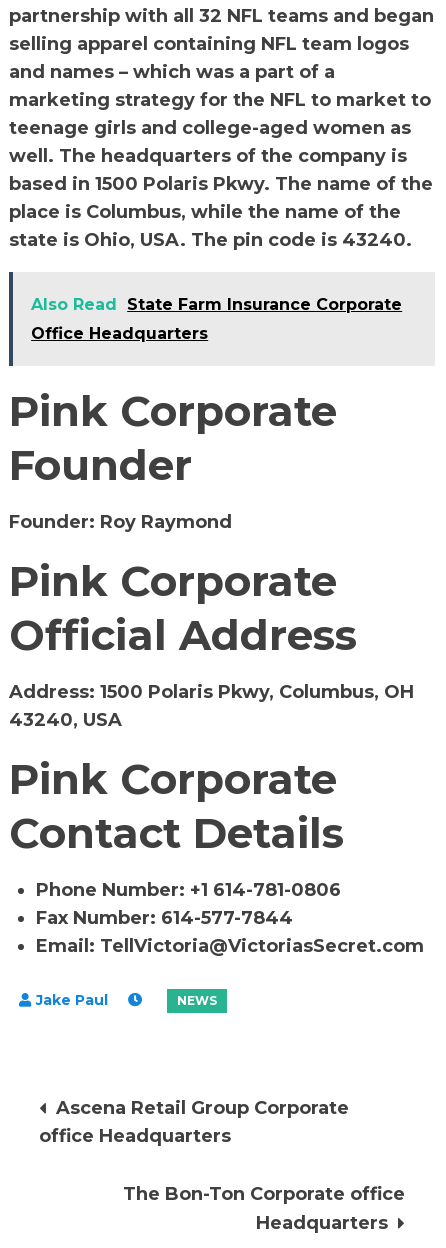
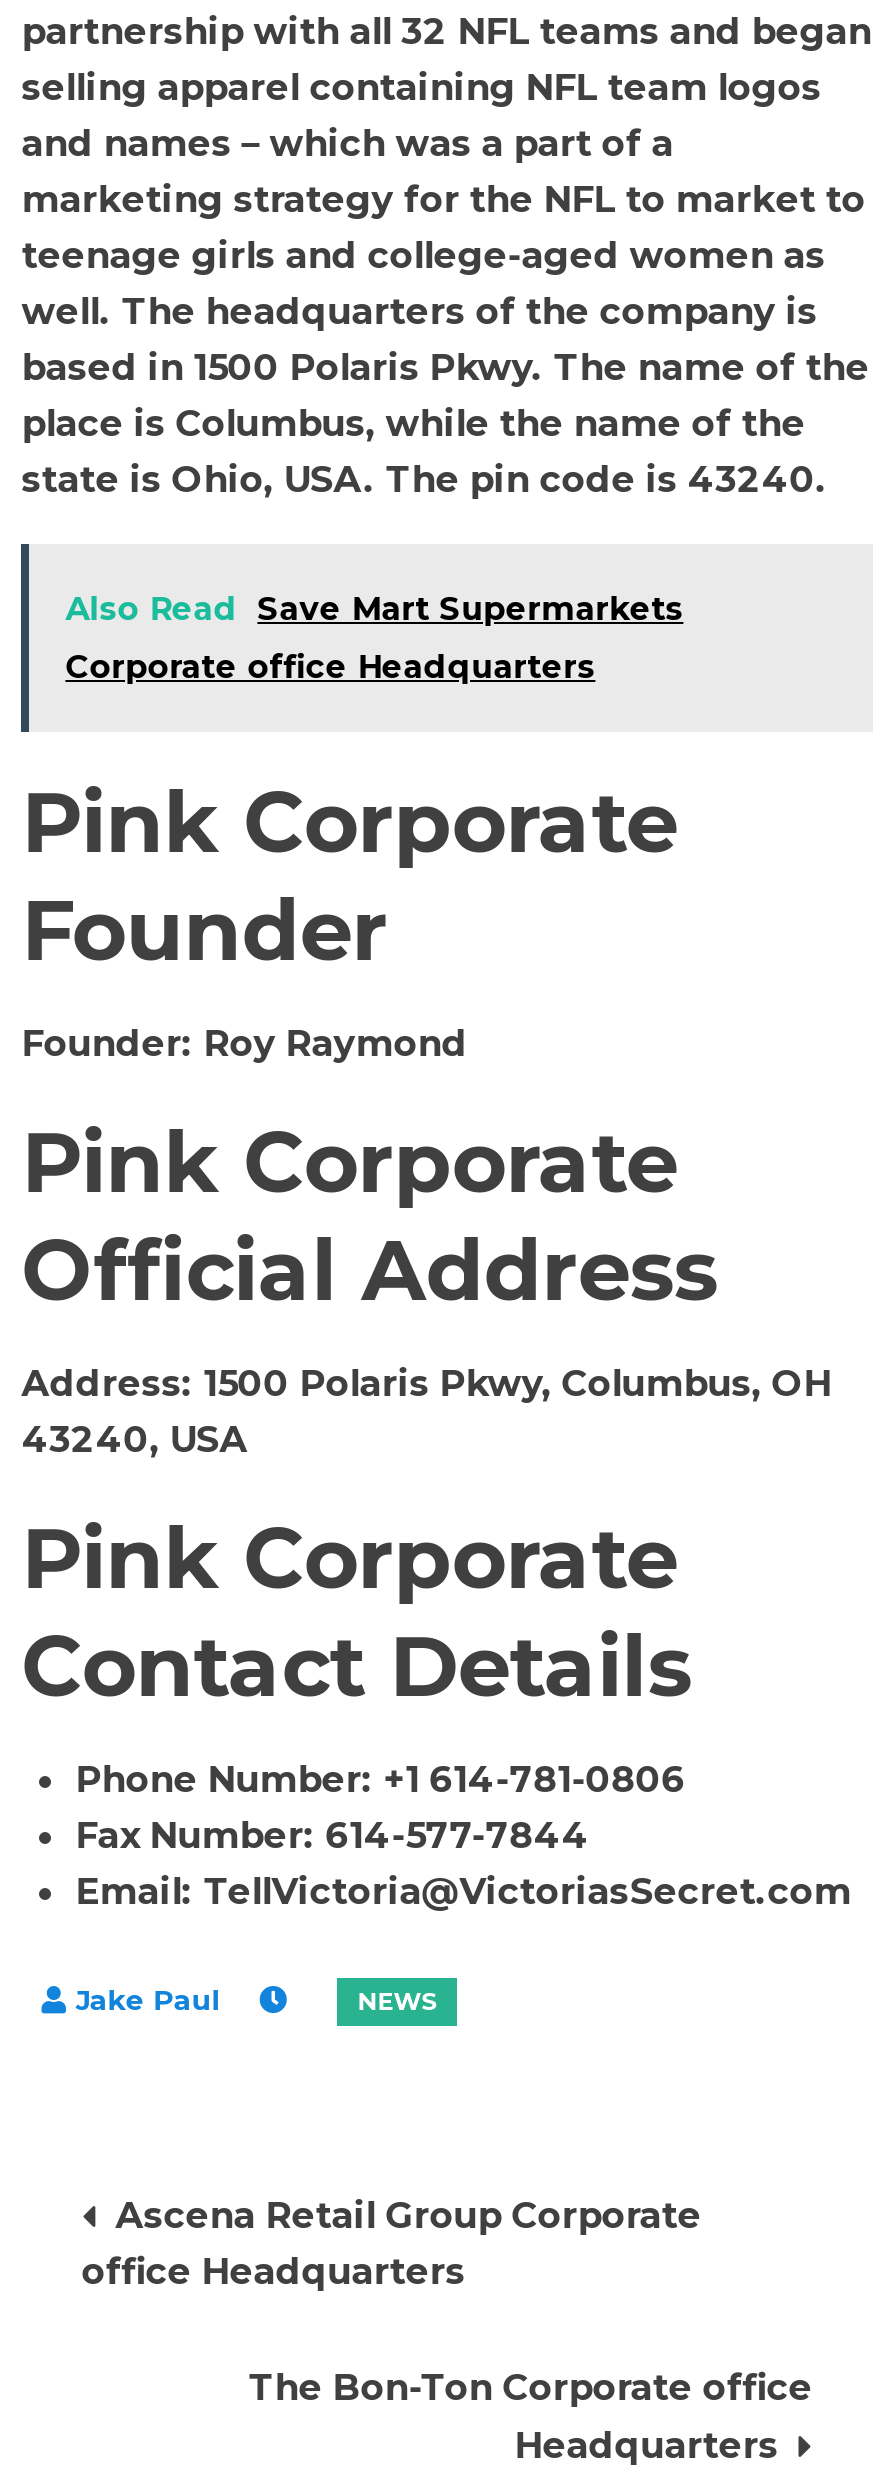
- Also Read State Farm Insurance Corporate
+ Also Read Save Mart Supermarkets

- Office Headquarters
+ Corporate office Headquarters
